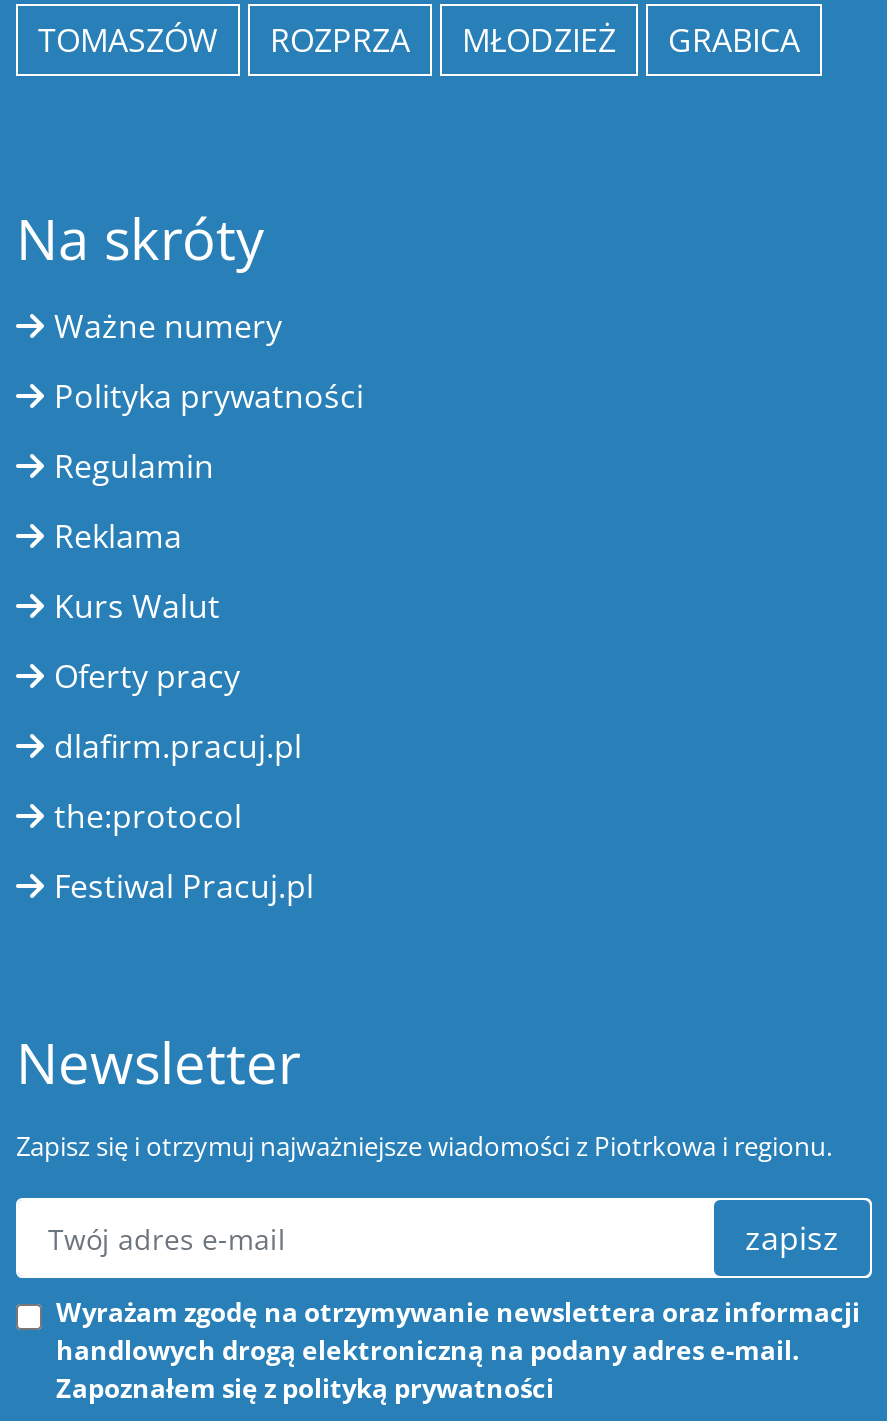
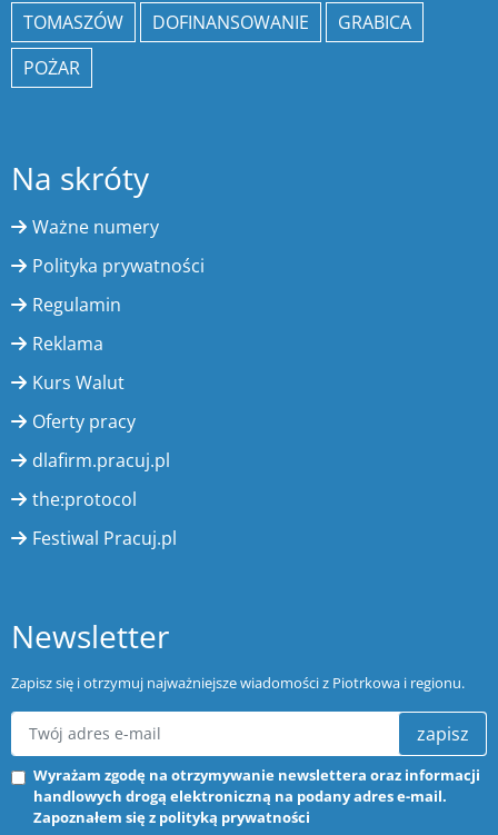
- ROZPRZA
- MŁODZIEŻ
+ DOFINANSOWANIE

+ POŻAR
